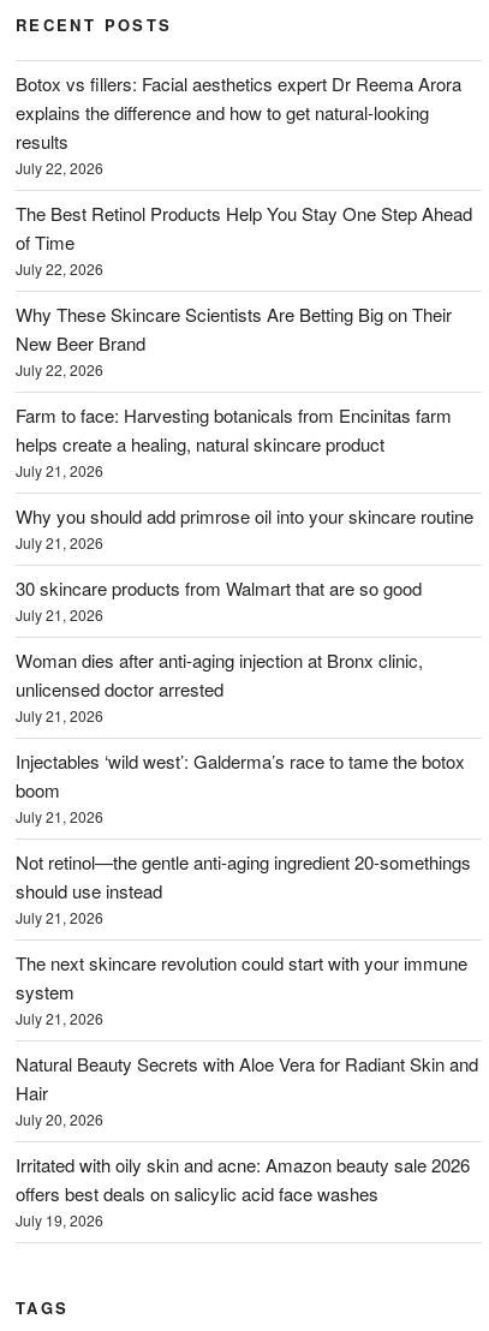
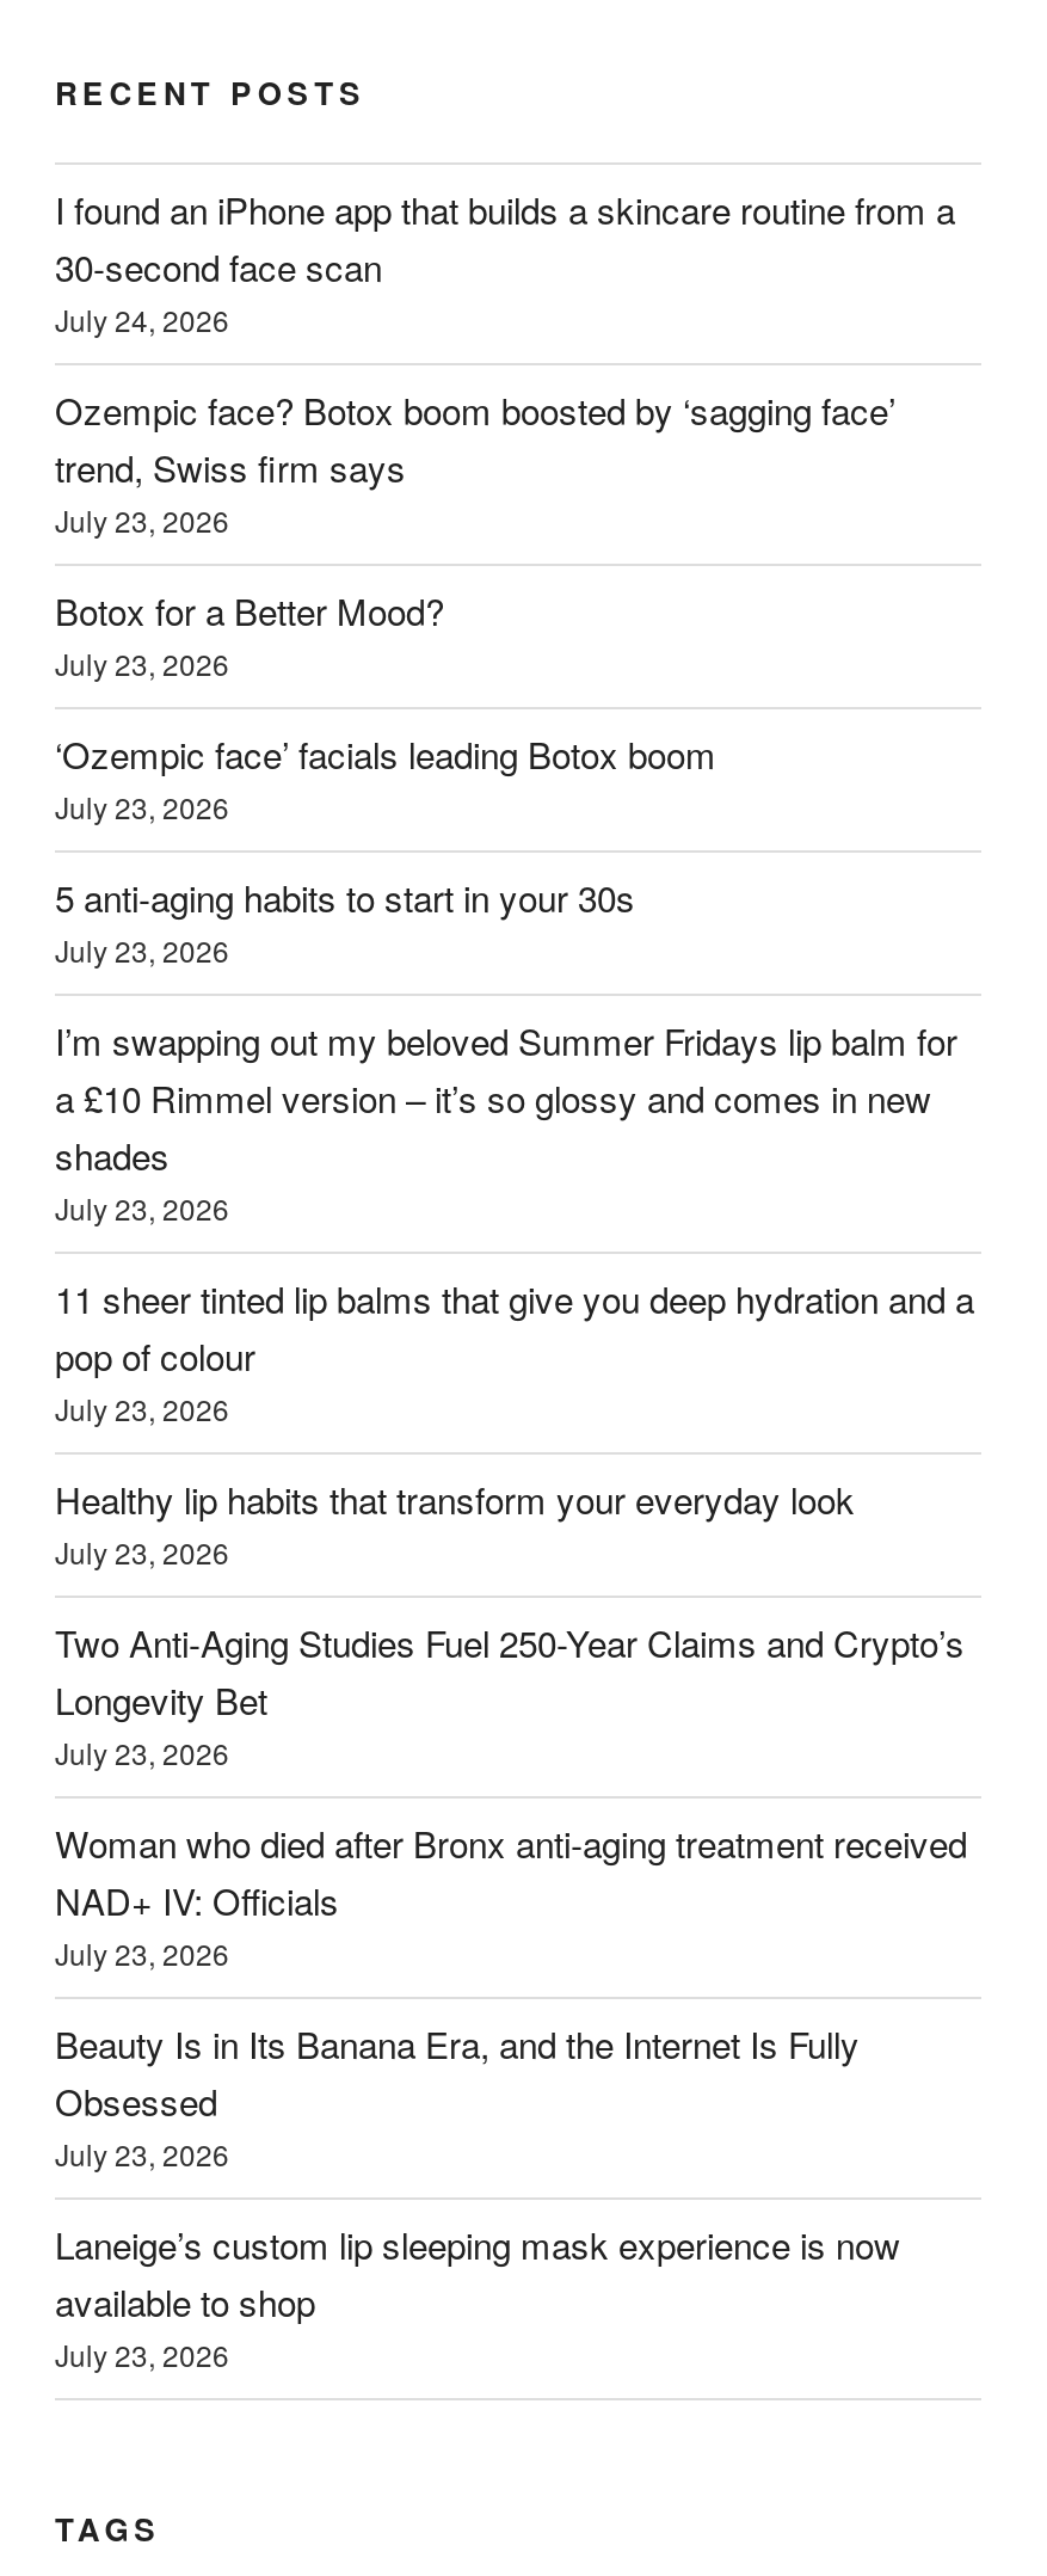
- Botox vs fillers: Facial aesthetics expert Dr Reema Arora
- explains the difference and how to get natural-looking
- results
- July 22, 2026
+ I found an iPhone app that builds a skincare routine from a
+ 30-second face scan
+ July 24, 2026

- The Best Retinol Products Help You Stay One Step Ahead
- of Time
- July 22, 2026
+ Ozempic face? Botox boom boosted by ‘sagging face’
+ trend, Swiss firm says
+ July 23, 2026

- Why These Skincare Scientists Are Betting Big on Their
- New Beer Brand
- July 22, 2026
+ Botox for a Better Mood?
+ July 23, 2026

- Farm to face: Harvesting botanicals from Encinitas farm
- helps create a healing, natural skincare product
- July 21, 2026
+ ‘Ozempic face’ facials leading Botox boom
+ July 23, 2026

- Why you should add primrose oil into your skincare routine
- July 21, 2026
+ 5 anti-aging habits to start in your 30s
+ July 23, 2026

- 30 skincare products from Walmart that are so good
- July 21, 2026
+ I’m swapping out my beloved Summer Fridays lip balm for
+ a £10 Rimmel version – it’s so glossy and comes in new
+ shades
+ July 23, 2026

- Woman dies after anti-aging injection at Bronx clinic,
- unlicensed doctor arrested
- July 21, 2026
+ 11 sheer tinted lip balms that give you deep hydration and a
+ pop of colour
+ July 23, 2026

- Injectables ‘wild west’: Galderma’s race to tame the botox
- boom
- July 21, 2026
+ Healthy lip habits that transform your everyday look
+ July 23, 2026

- Not retinol—the gentle anti-aging ingredient 20-somethings
- should use instead
- July 21, 2026
+ Two Anti-Aging Studies Fuel 250-Year Claims and Crypto’s
+ Longevity Bet
+ July 23, 2026

- The next skincare revolution could start with your immune
- system
- July 21, 2026
+ Woman who died after Bronx anti‑aging treatment received
+ NAD+ IV: Officials
+ July 23, 2026

- Natural Beauty Secrets with Aloe Vera for Radiant Skin and
- Hair
- July 20, 2026
+ Beauty Is in Its Banana Era, and the Internet Is Fully
+ Obsessed
+ July 23, 2026

- Irritated with oily skin and acne: Amazon beauty sale 2026
- offers best deals on salicylic acid face washes
- July 19, 2026
+ Laneige’s custom lip sleeping mask experience is now
+ available to shop
+ July 23, 2026
